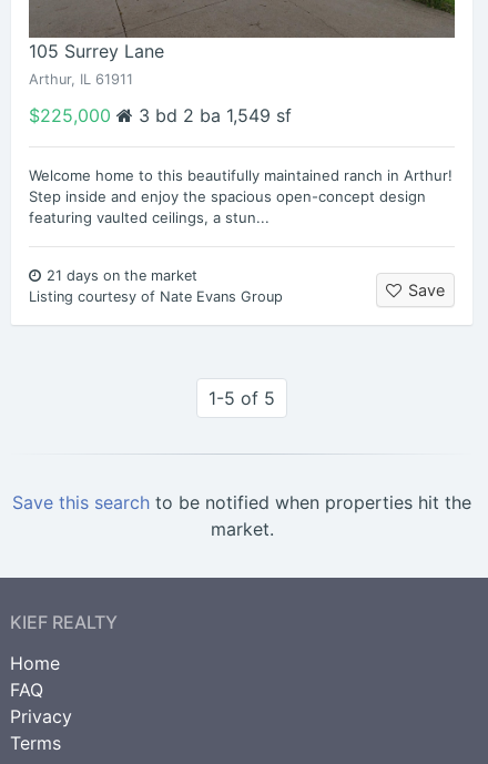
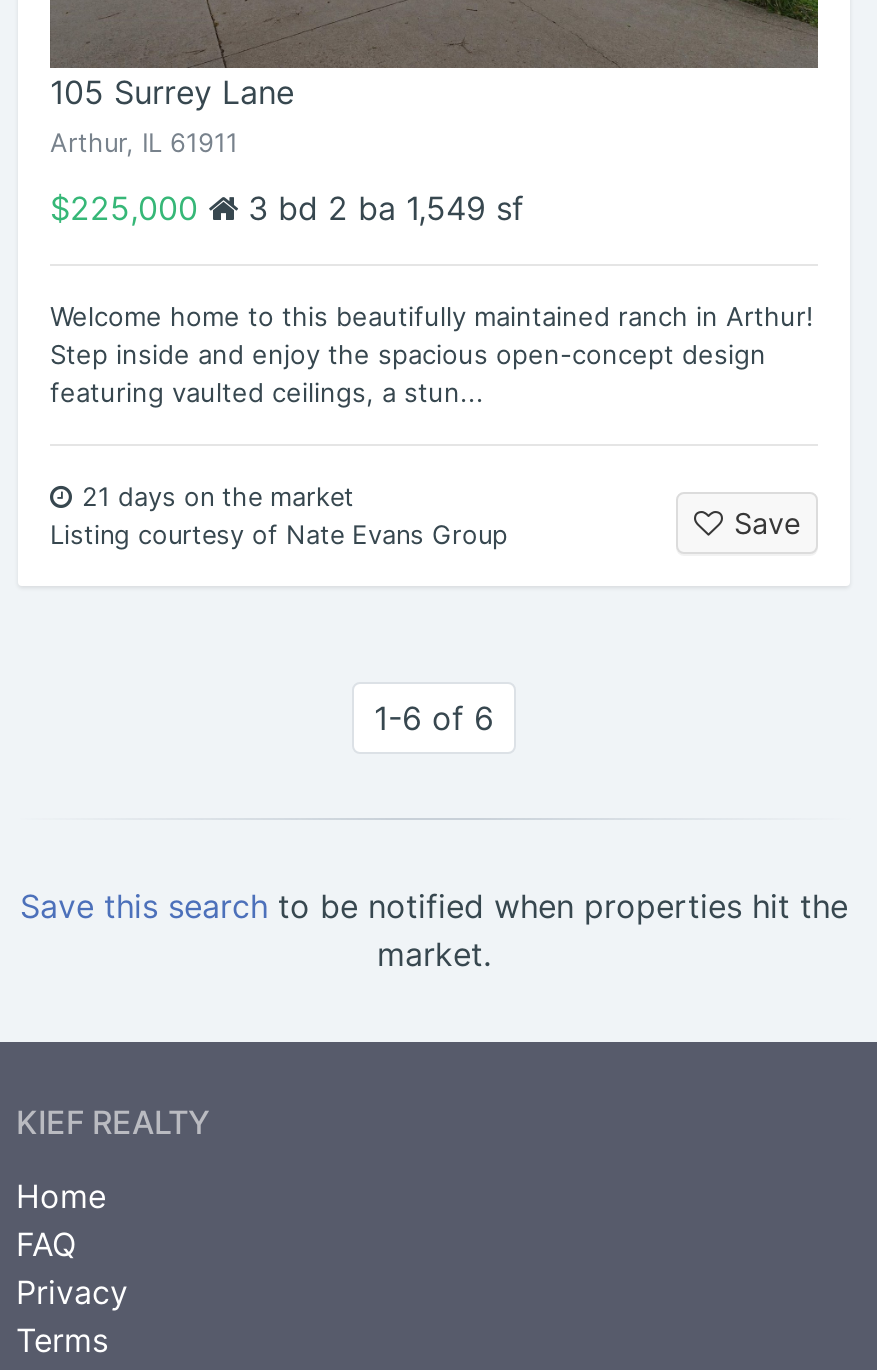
- 1-5 of 5
+ 1-6 of 6
